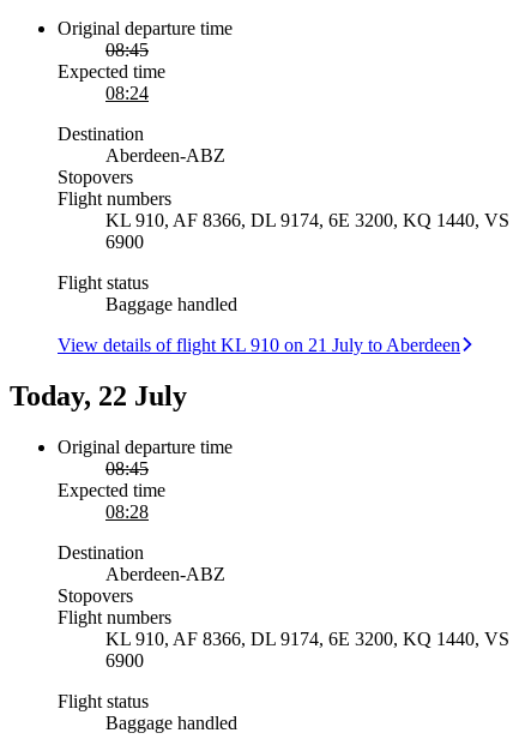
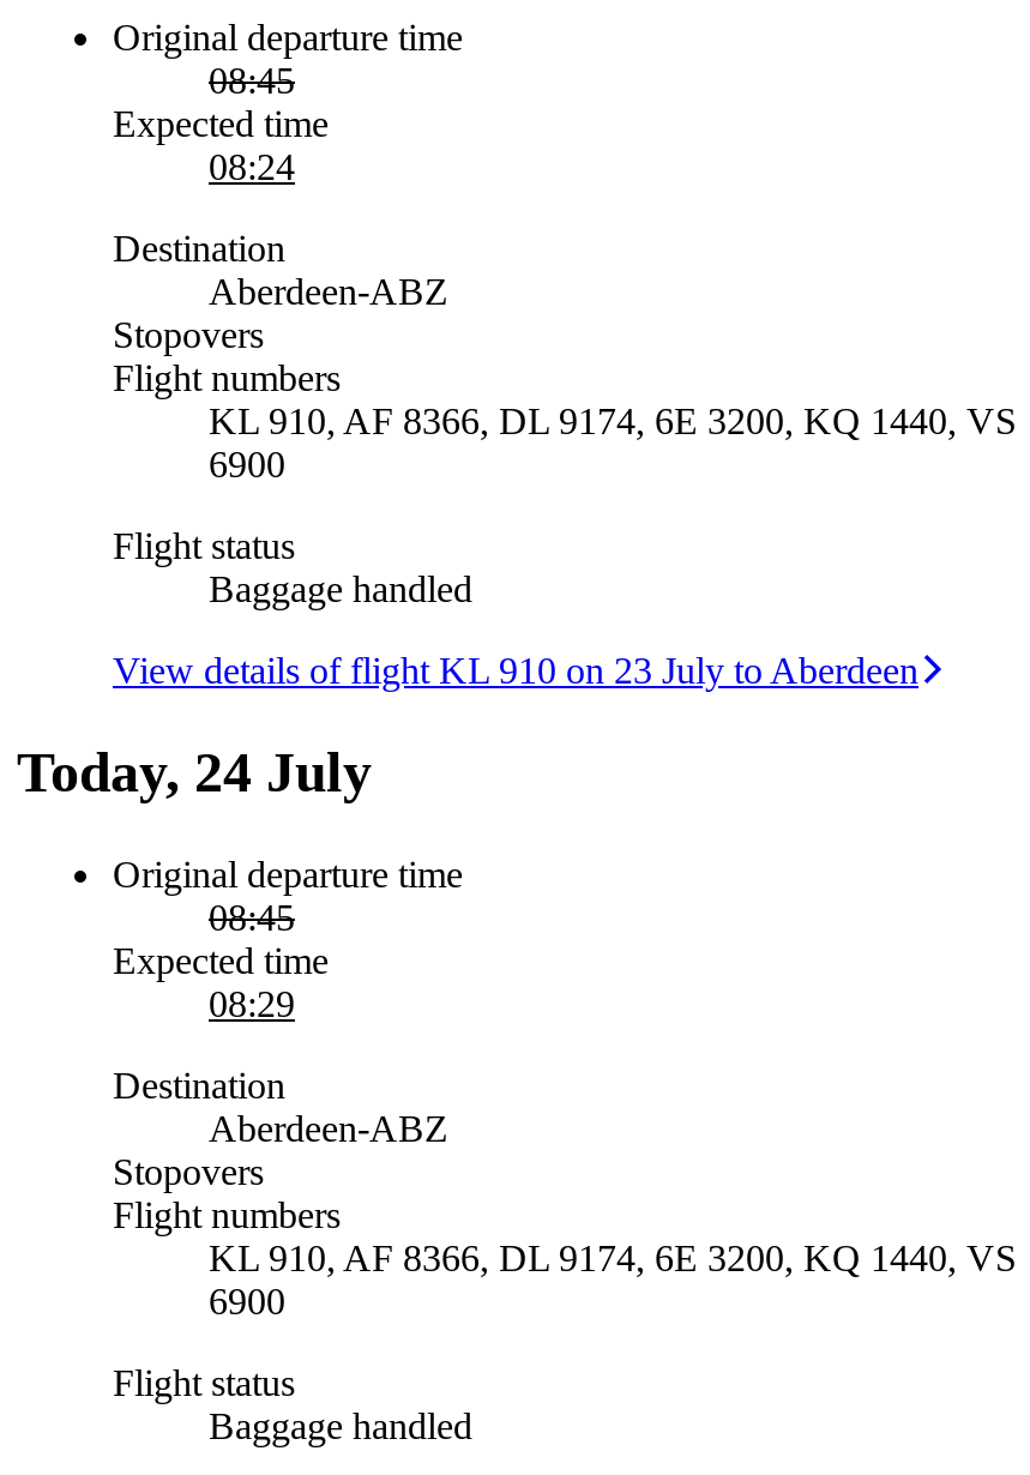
- View details of flight KL 910 on 21 July to Aberdeen
+ View details of flight KL 910 on 23 July to Aberdeen

- Today, 22 July
+ Today, 24 July

- 08:28
+ 08:29
